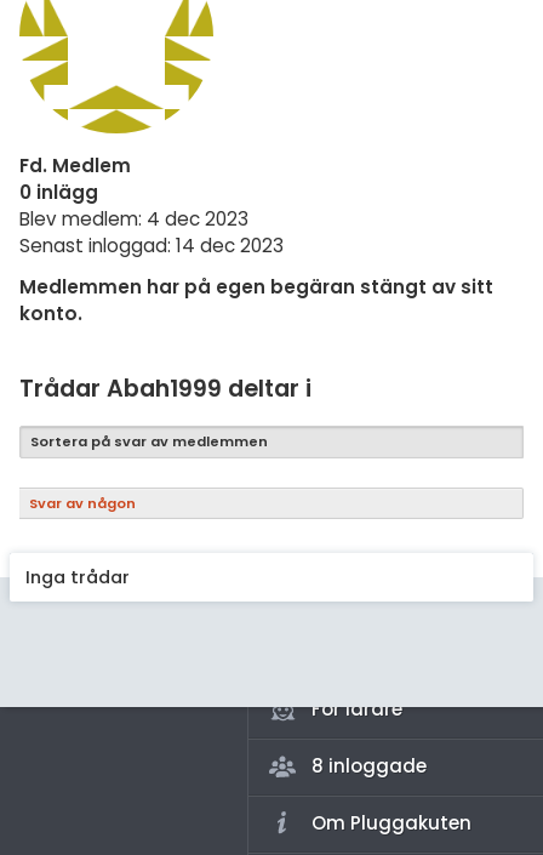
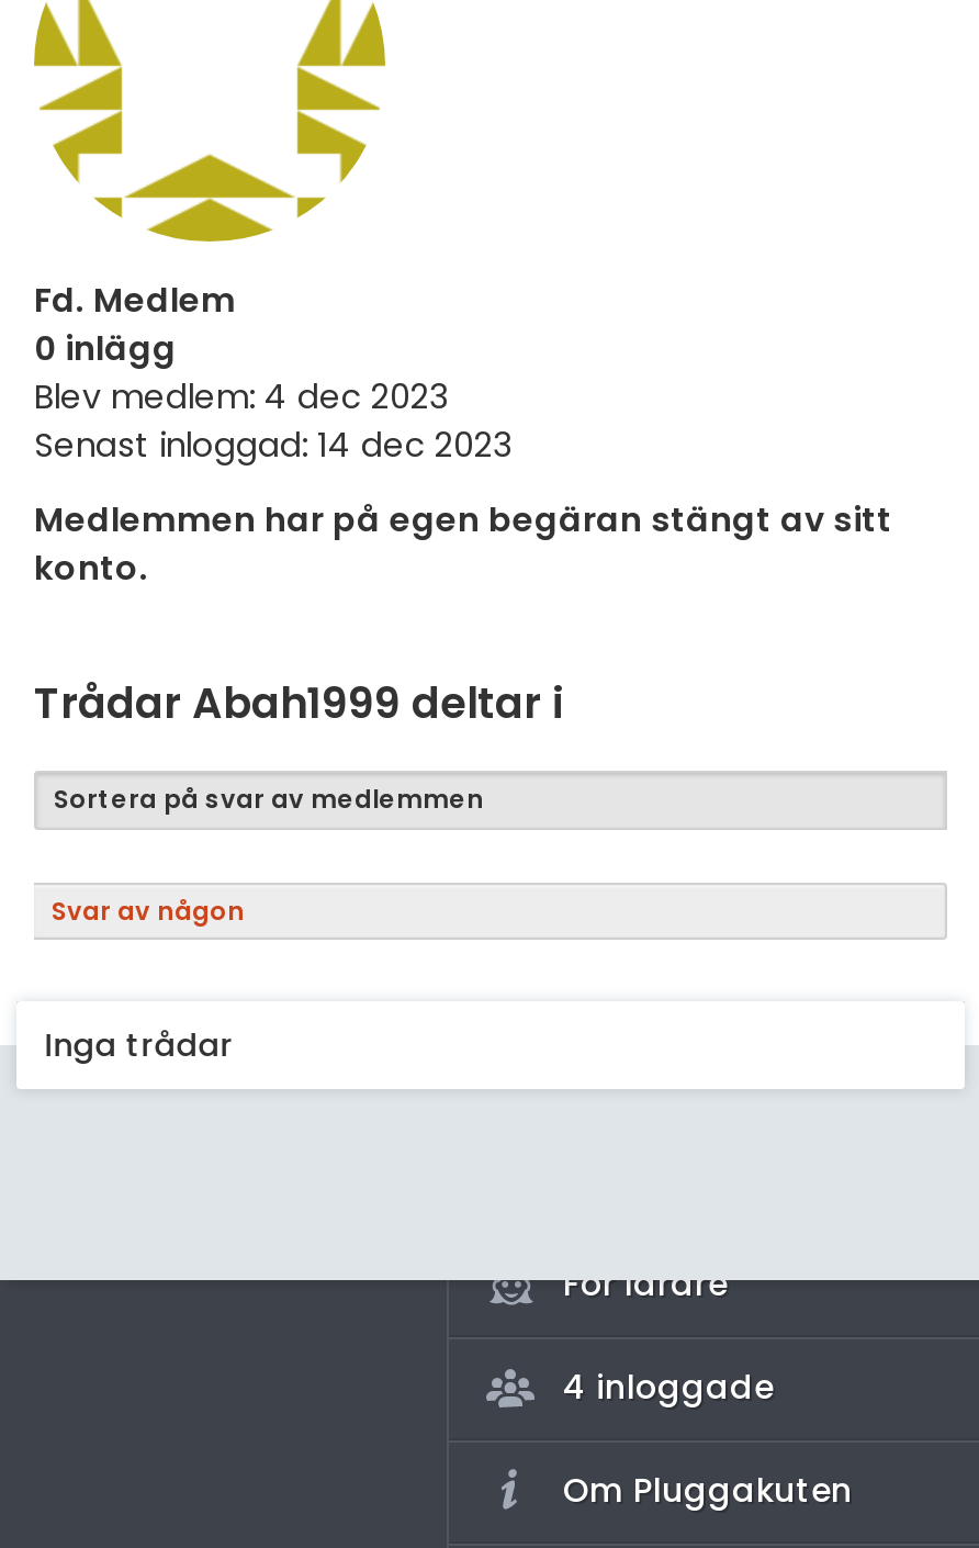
- 8 inloggade
+ 4 inloggade
